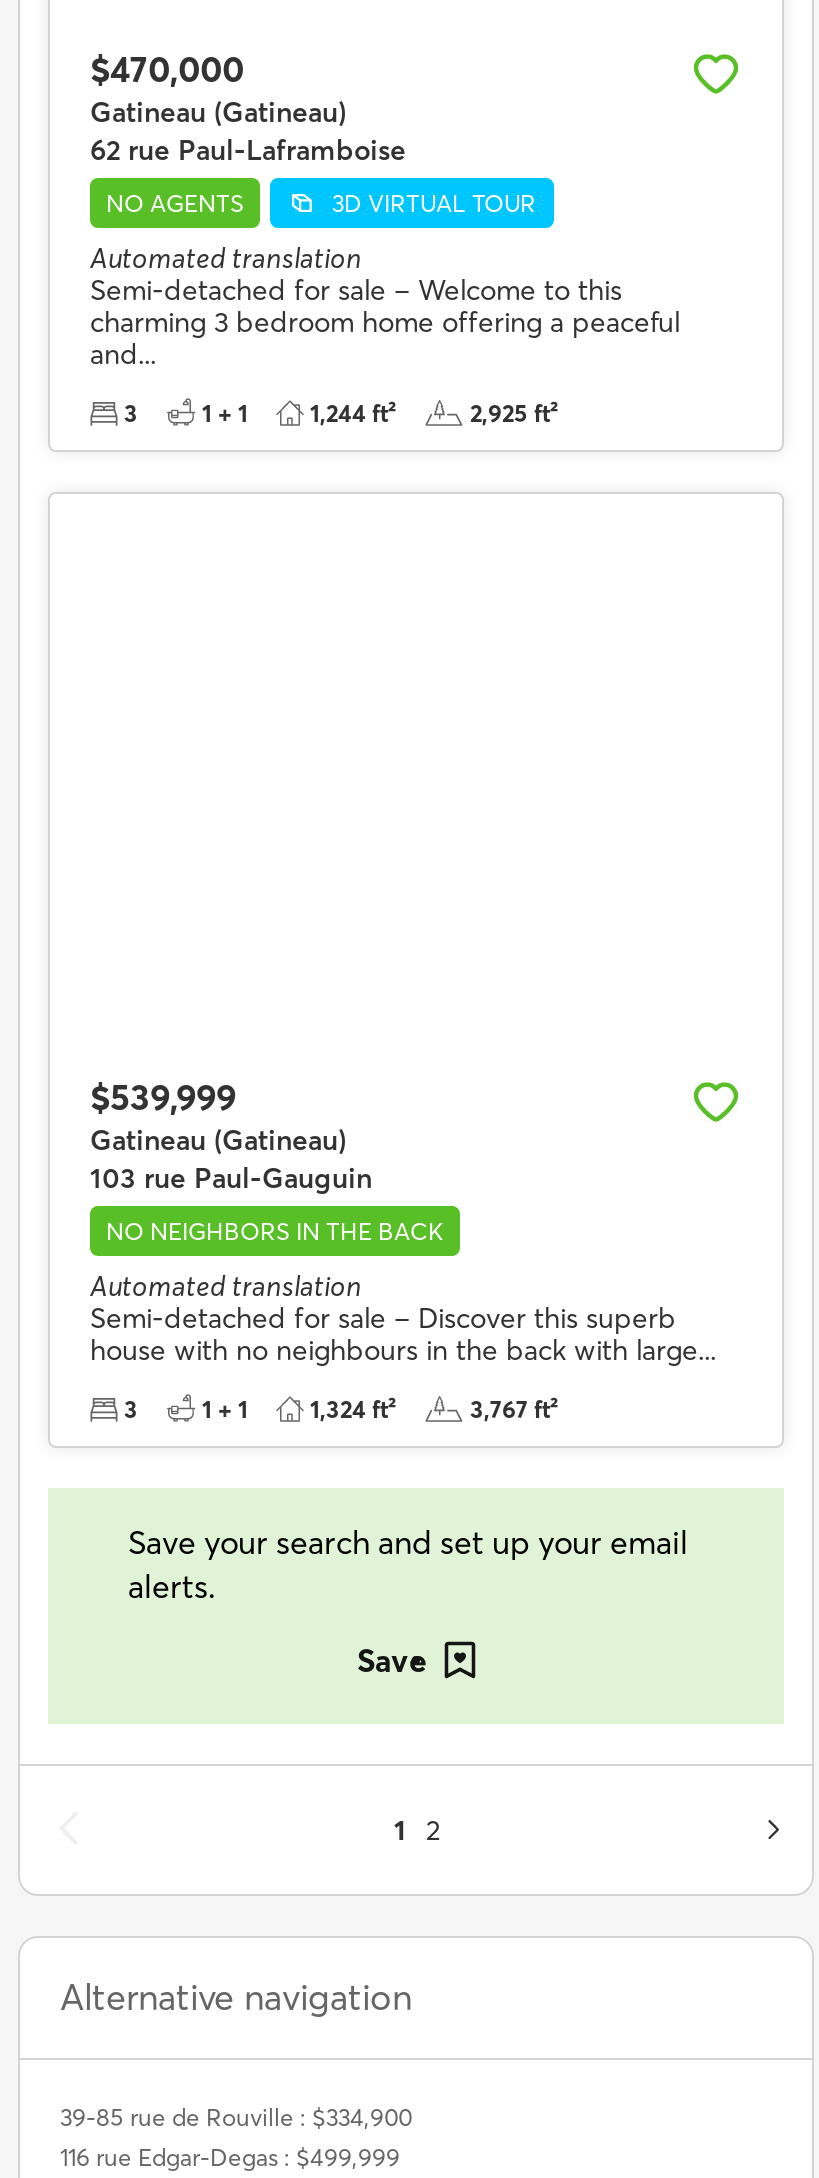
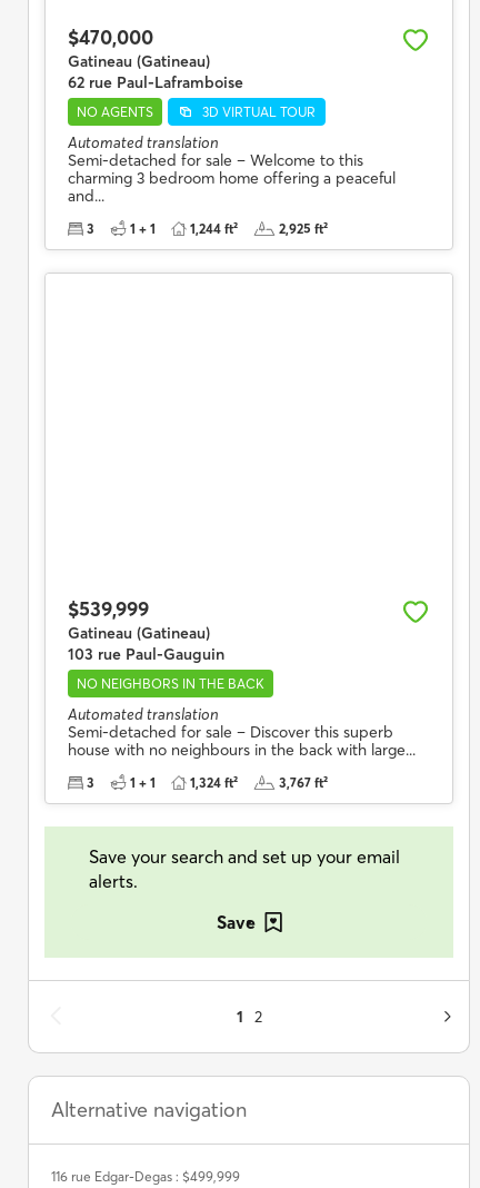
- 39-85 rue de Rouville : $334,900
